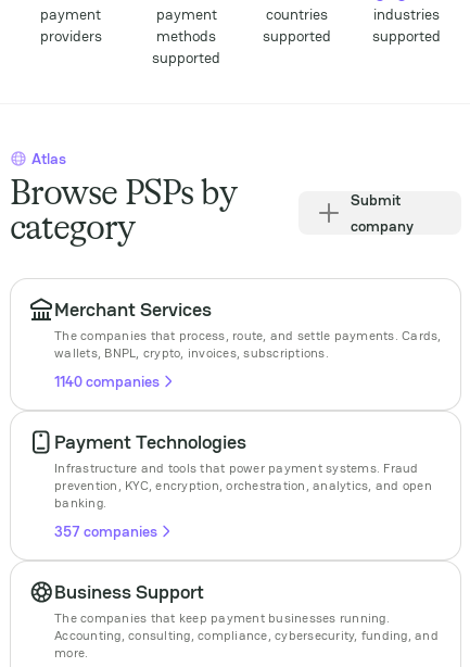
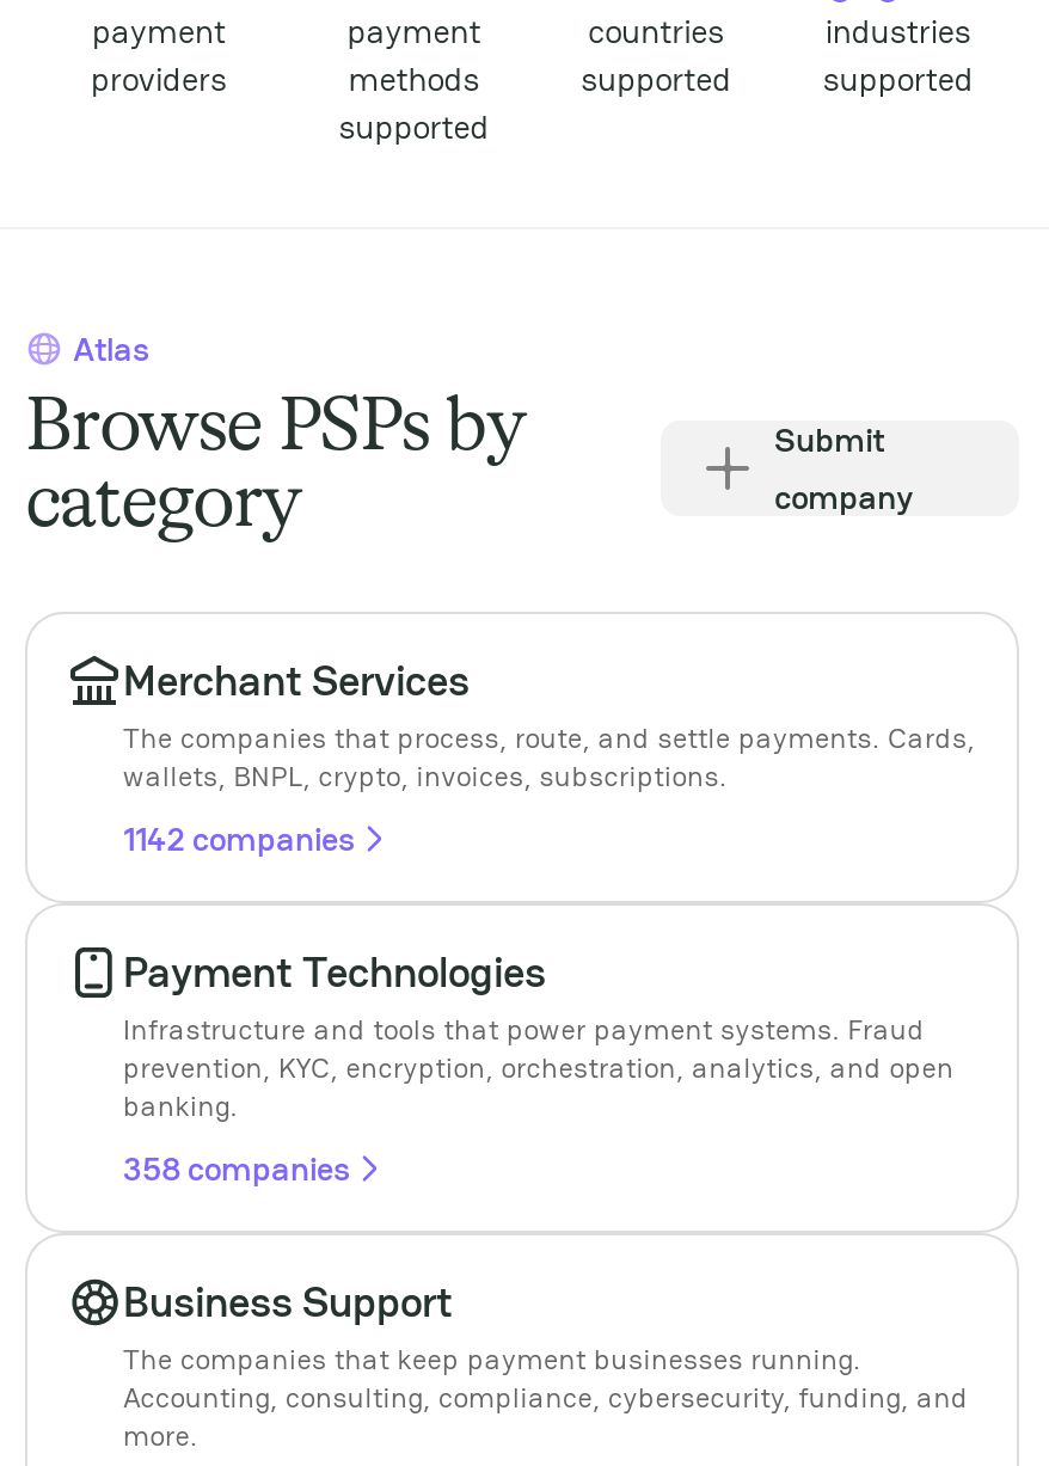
- 1140 companies
+ 1142 companies

- 357 companies
+ 358 companies
